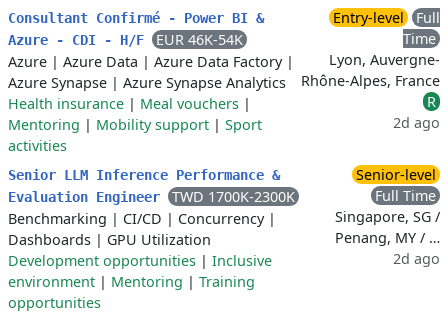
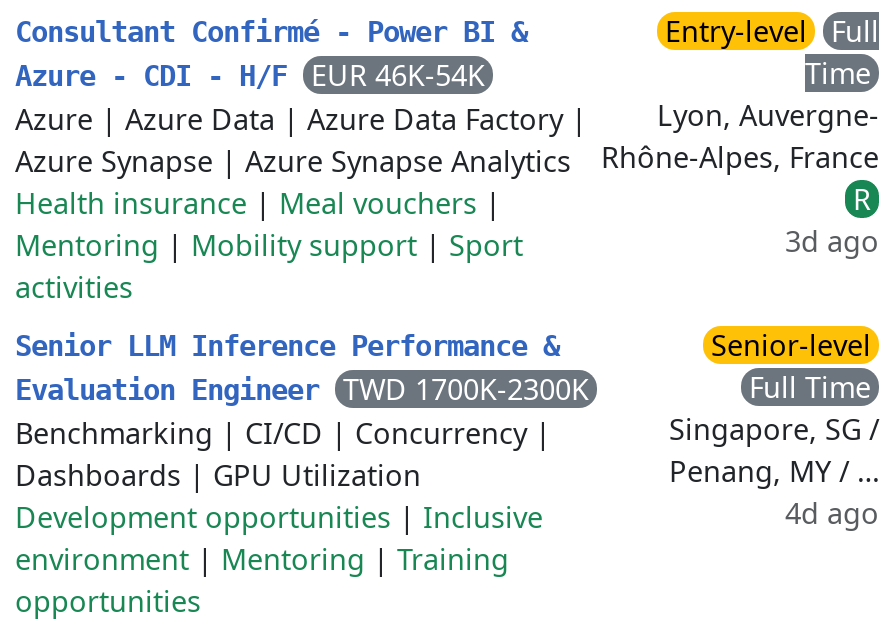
- 2d ago
+ 3d ago

- 2d ago
+ 4d ago
